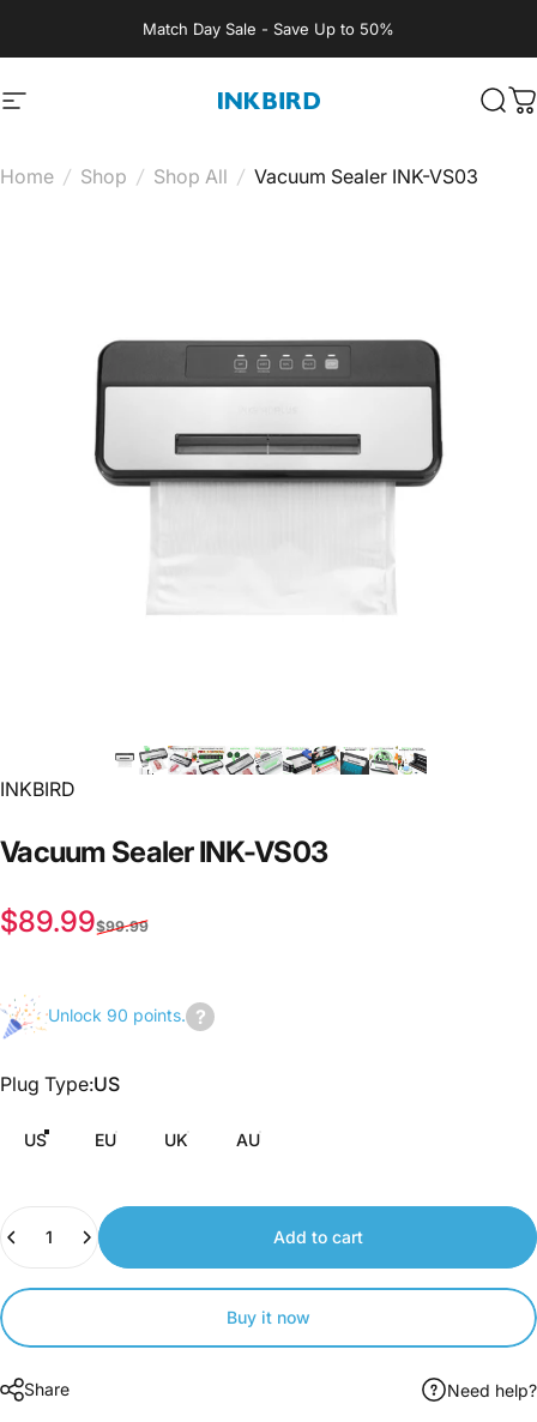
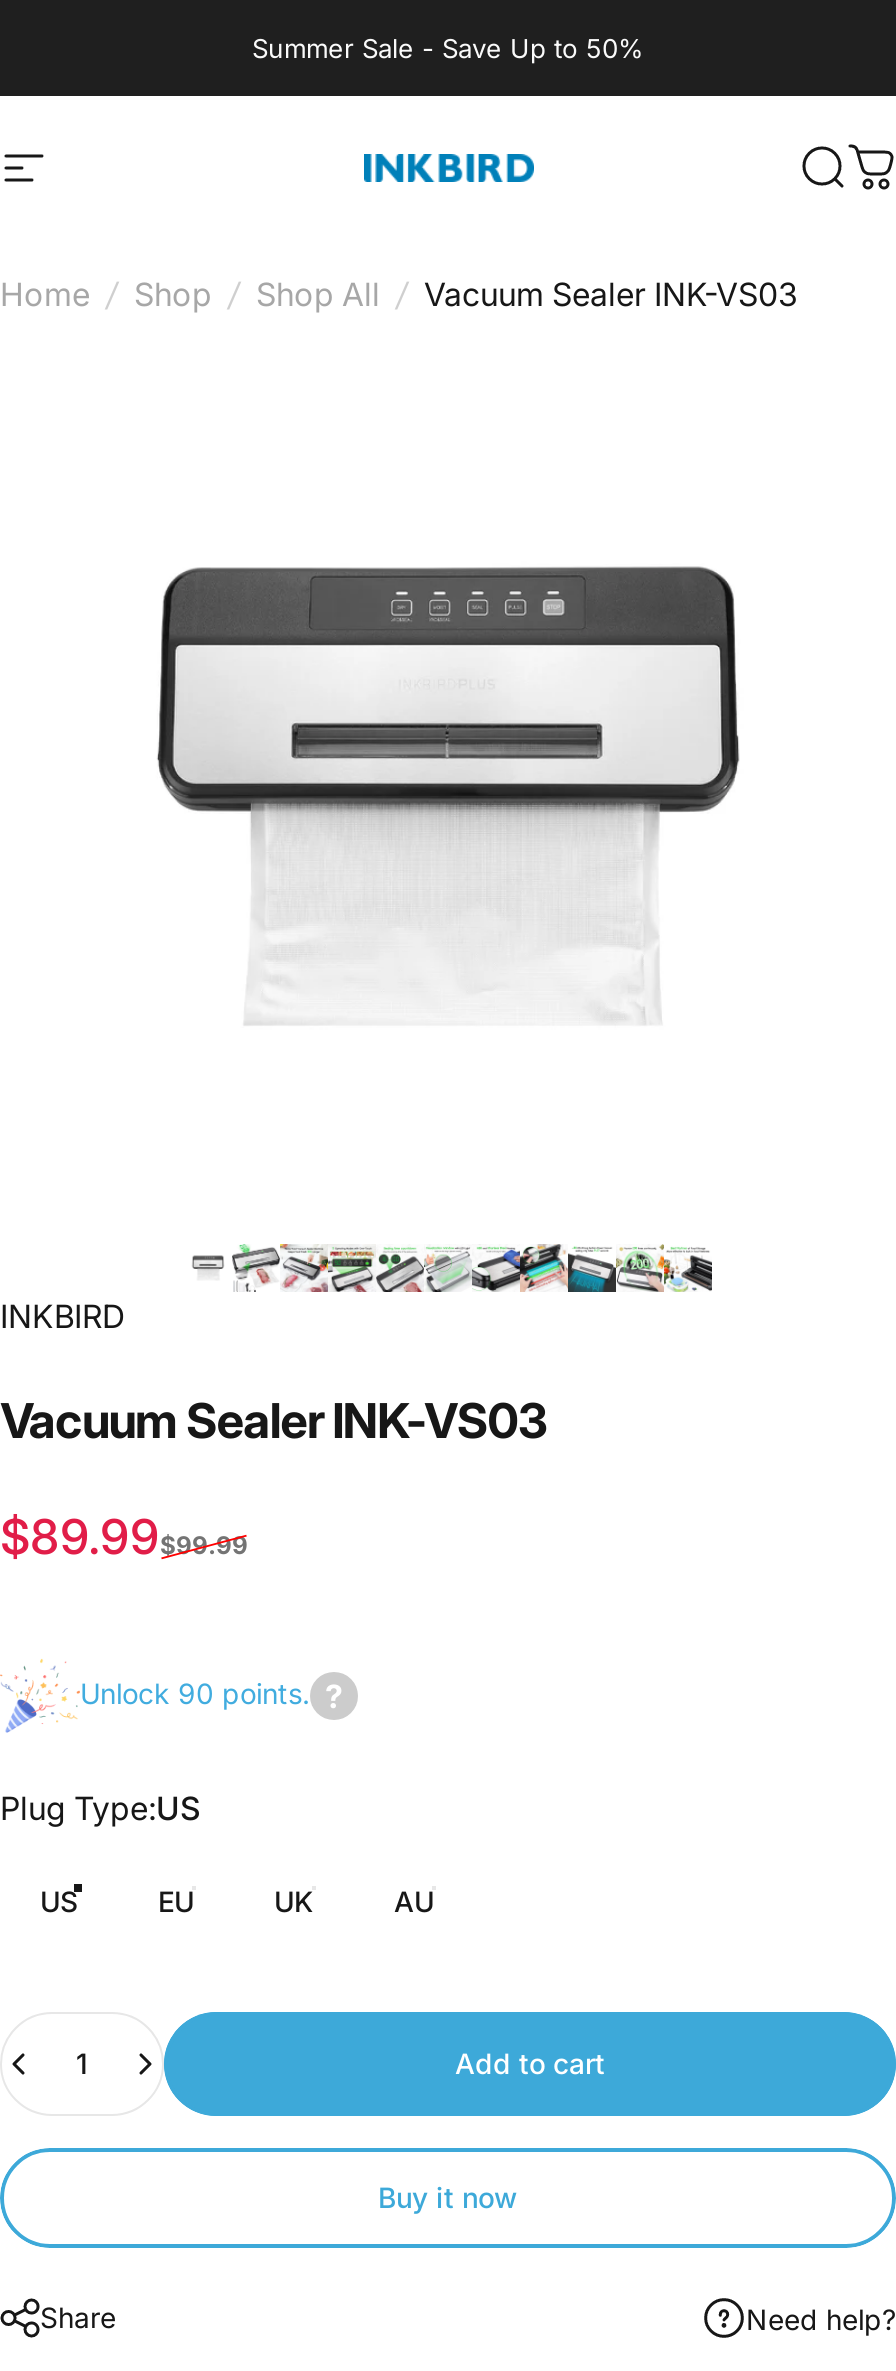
- Match Day Sale - Save Up to 50%
+ Summer Sale - Save Up to 50%
